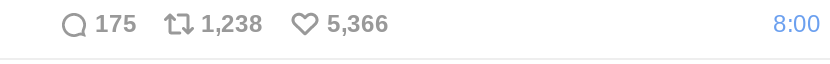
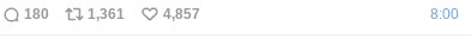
- 175
+ 180

- 1,238
+ 1,361

- 5,366
+ 4,857
